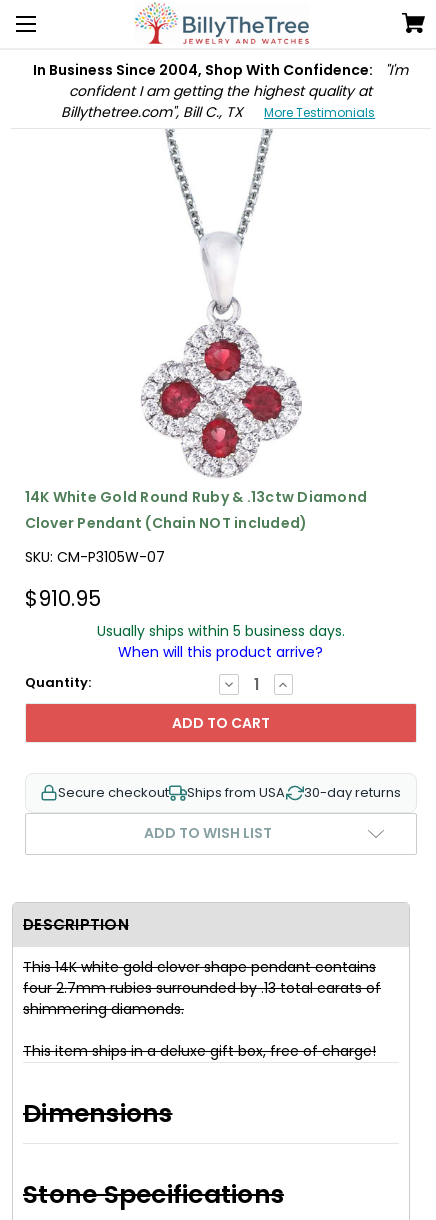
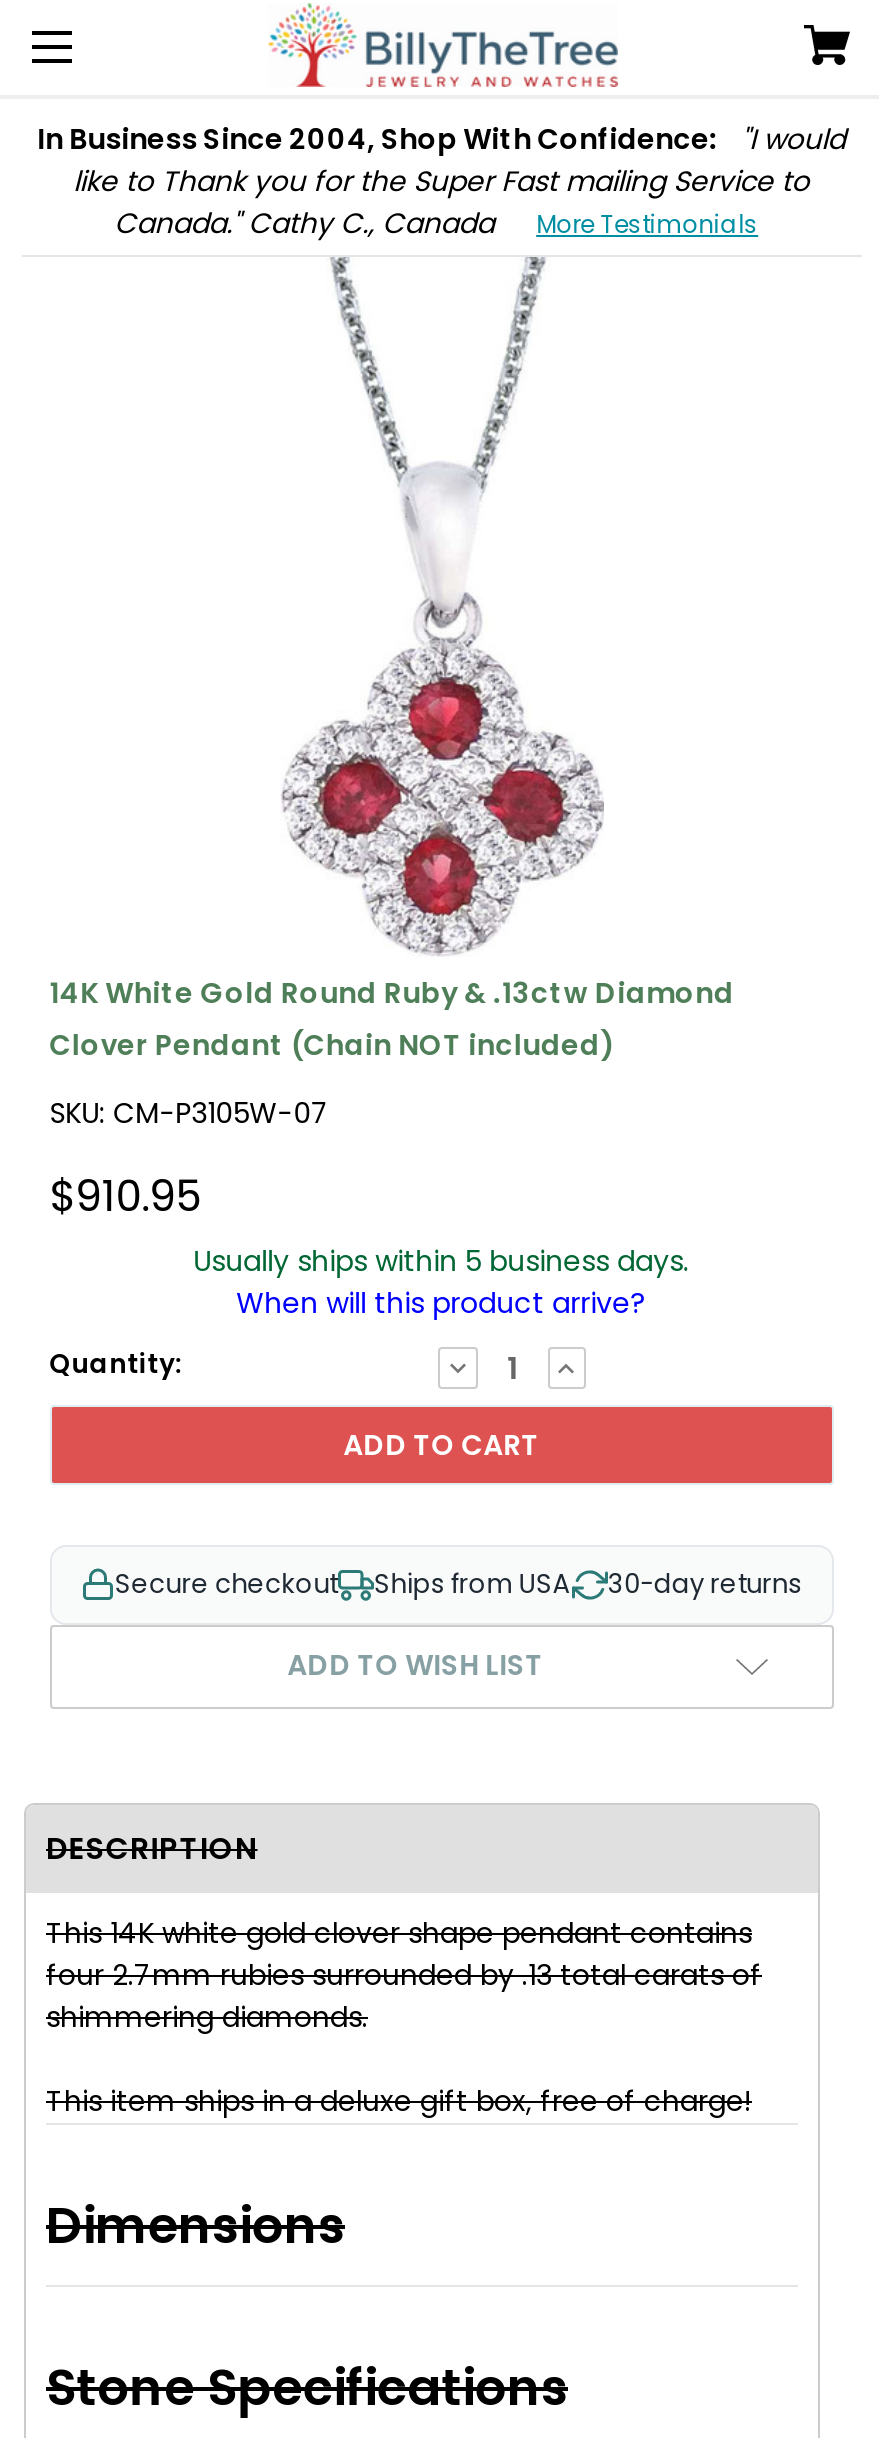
- In Business Since 2004, Shop With Confidence: "I'm
- confident I am getting the highest quality at
- Billythetree.com", Bill C., TX
+ In Business Since 2004, Shop With Confidence: "I would
+ like to Thank you for the Super Fast mailing Service to
+ Canada." Cathy C., Canada
